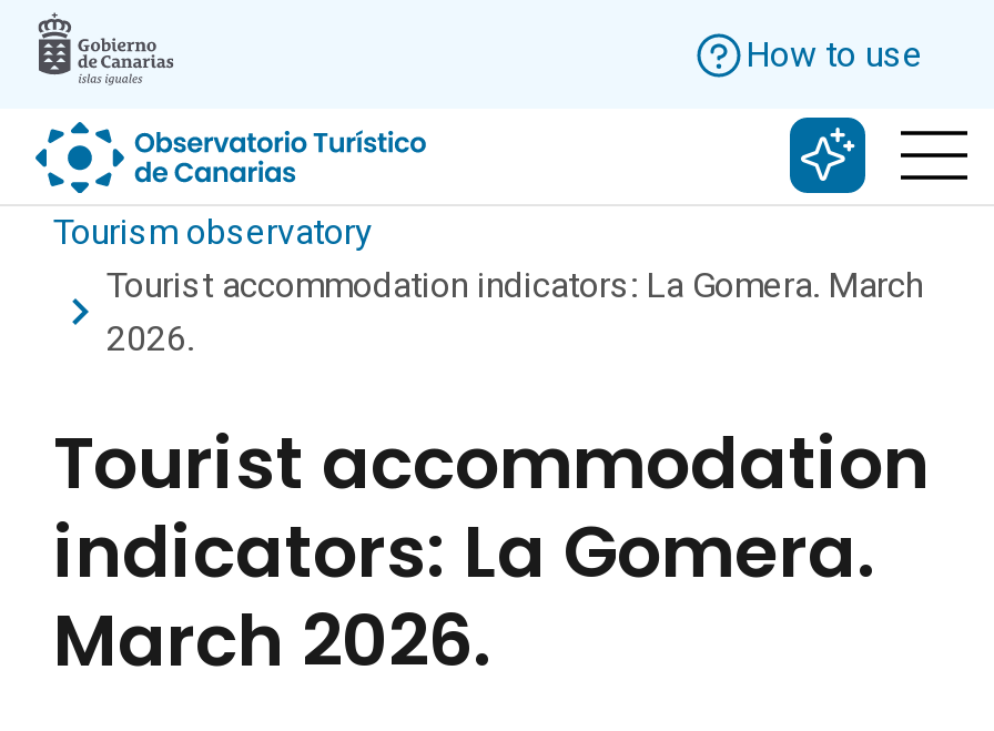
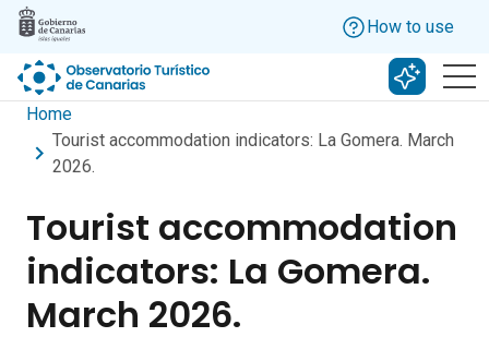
- Tourism observatory
+ Home
